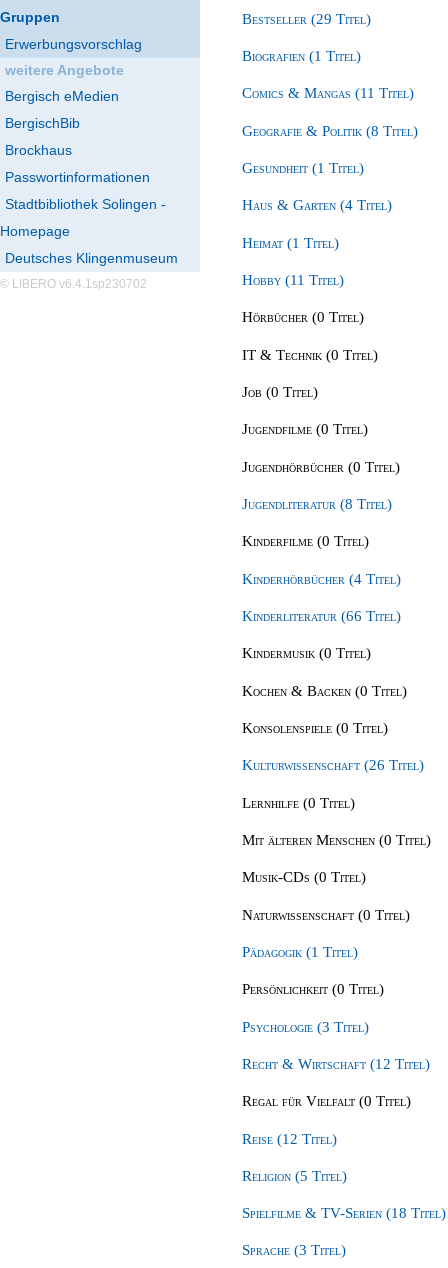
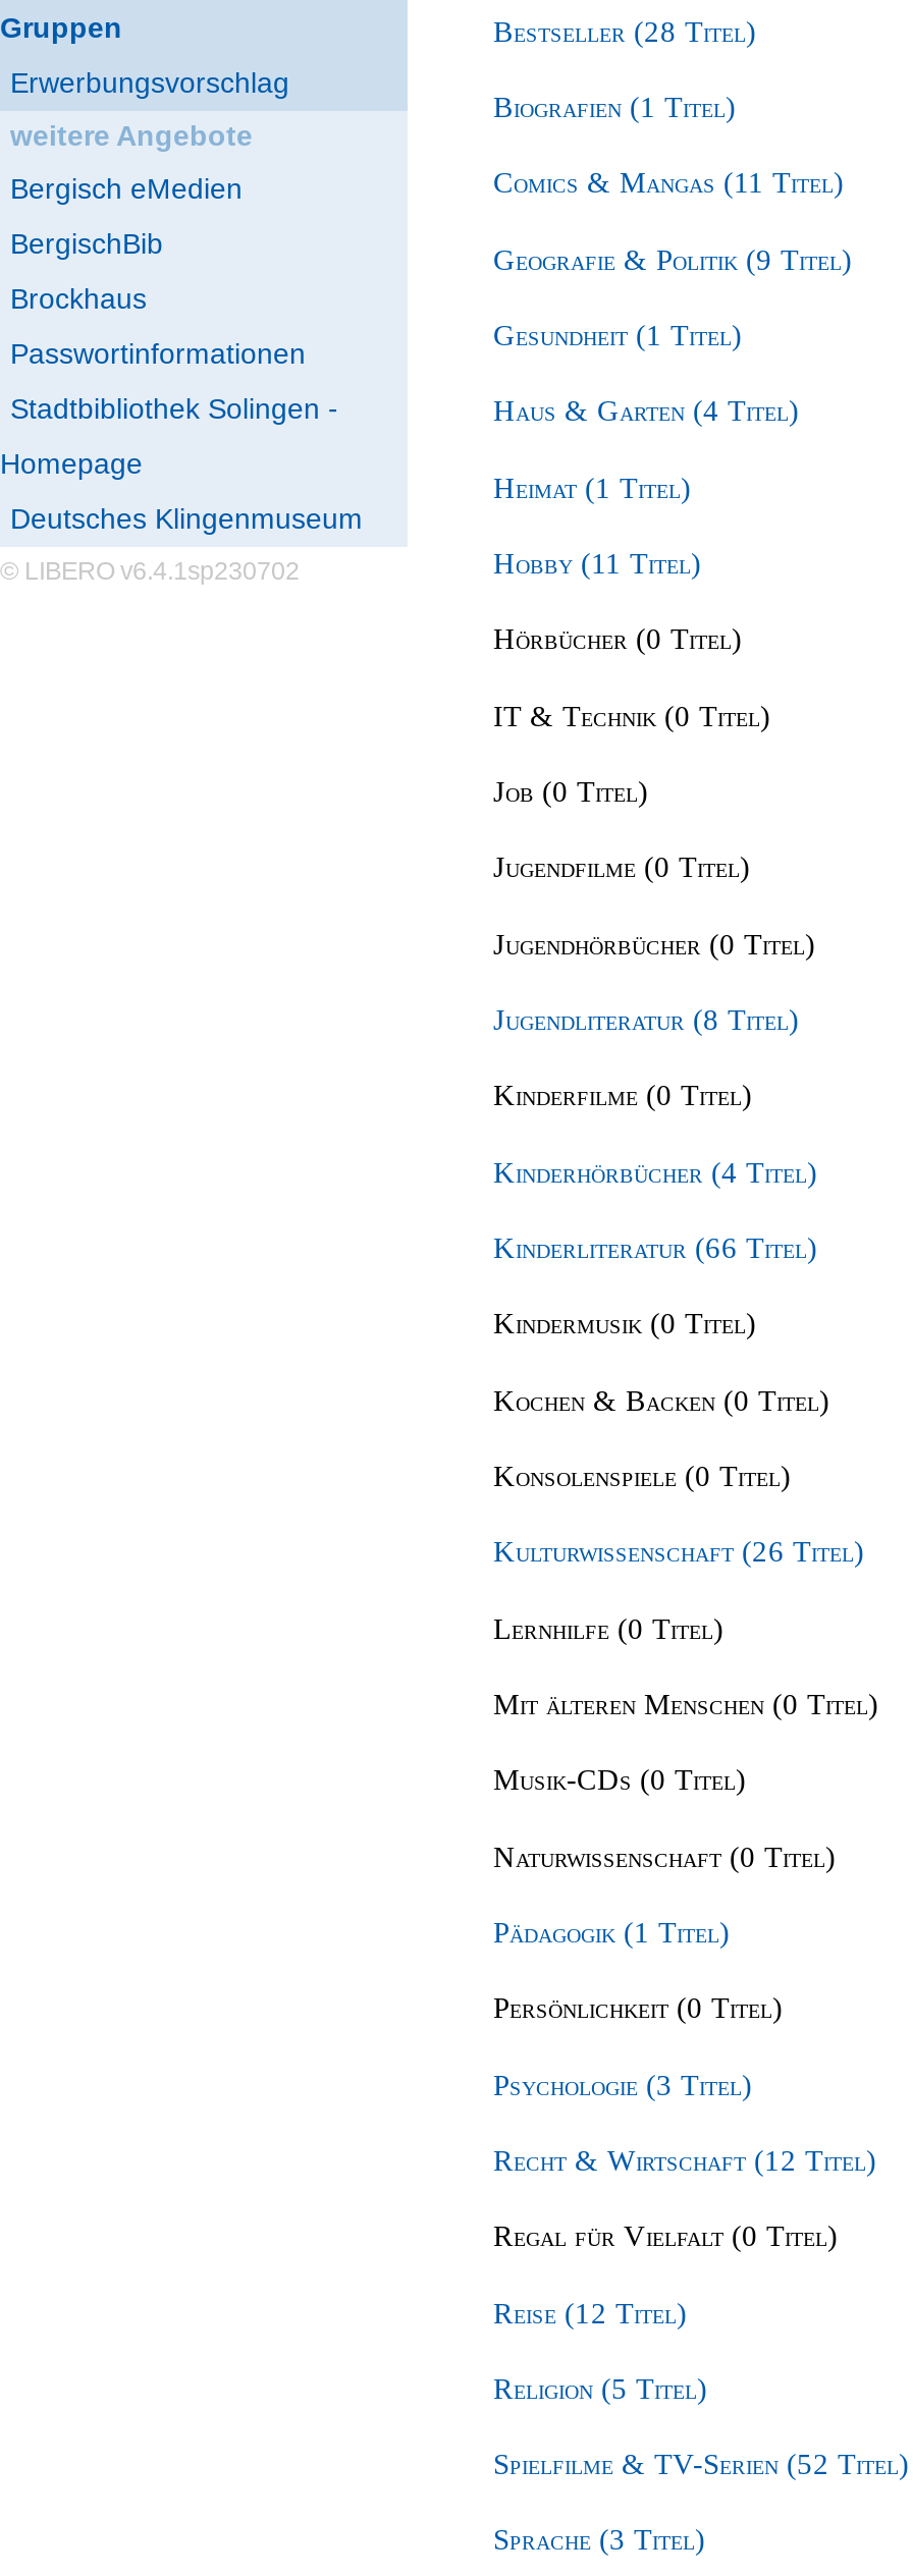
- Bestseller (29 Titel)
+ Bestseller (28 Titel)

- Geografie & Politik (8 Titel)
+ Geografie & Politik (9 Titel)

- Spielfilme & TV-Serien (18 Titel)
+ Spielfilme & TV-Serien (52 Titel)
